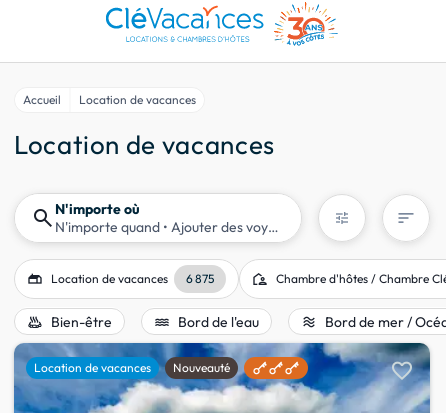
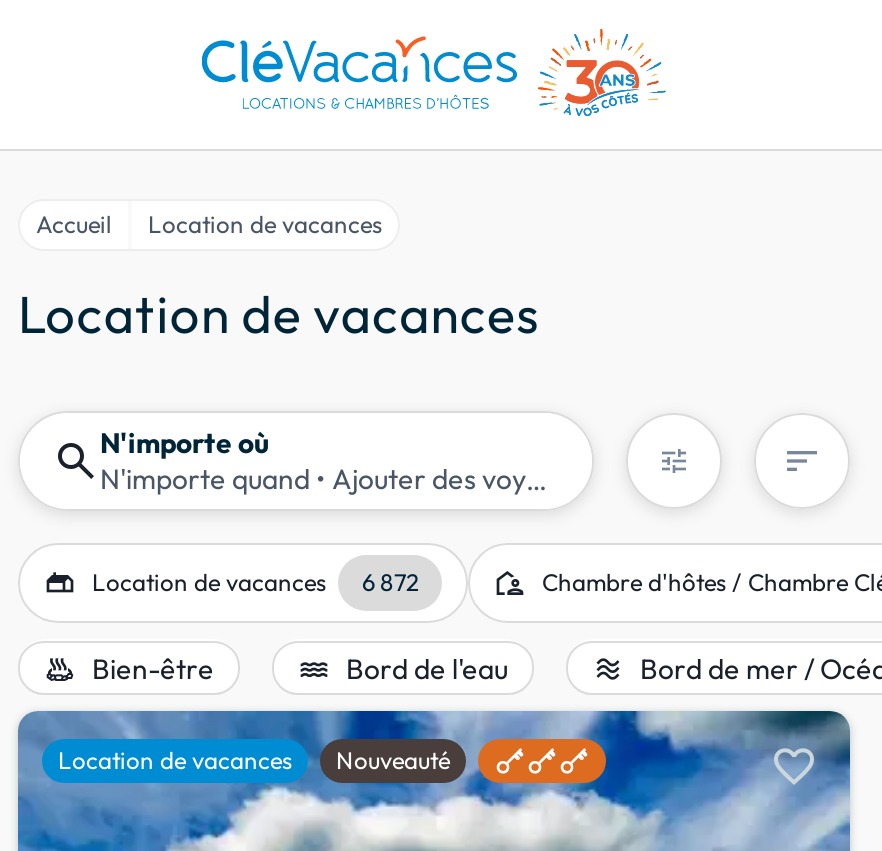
- 6 875
+ 6 872
